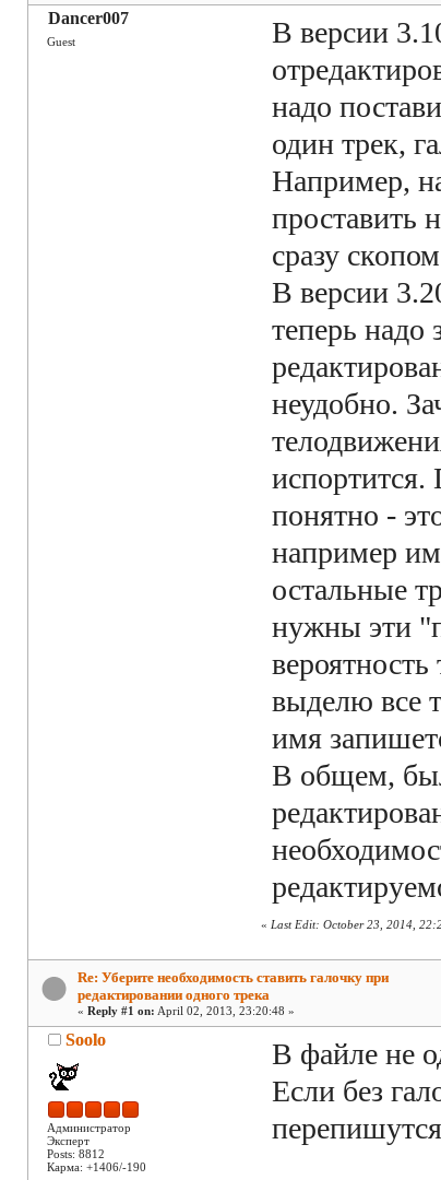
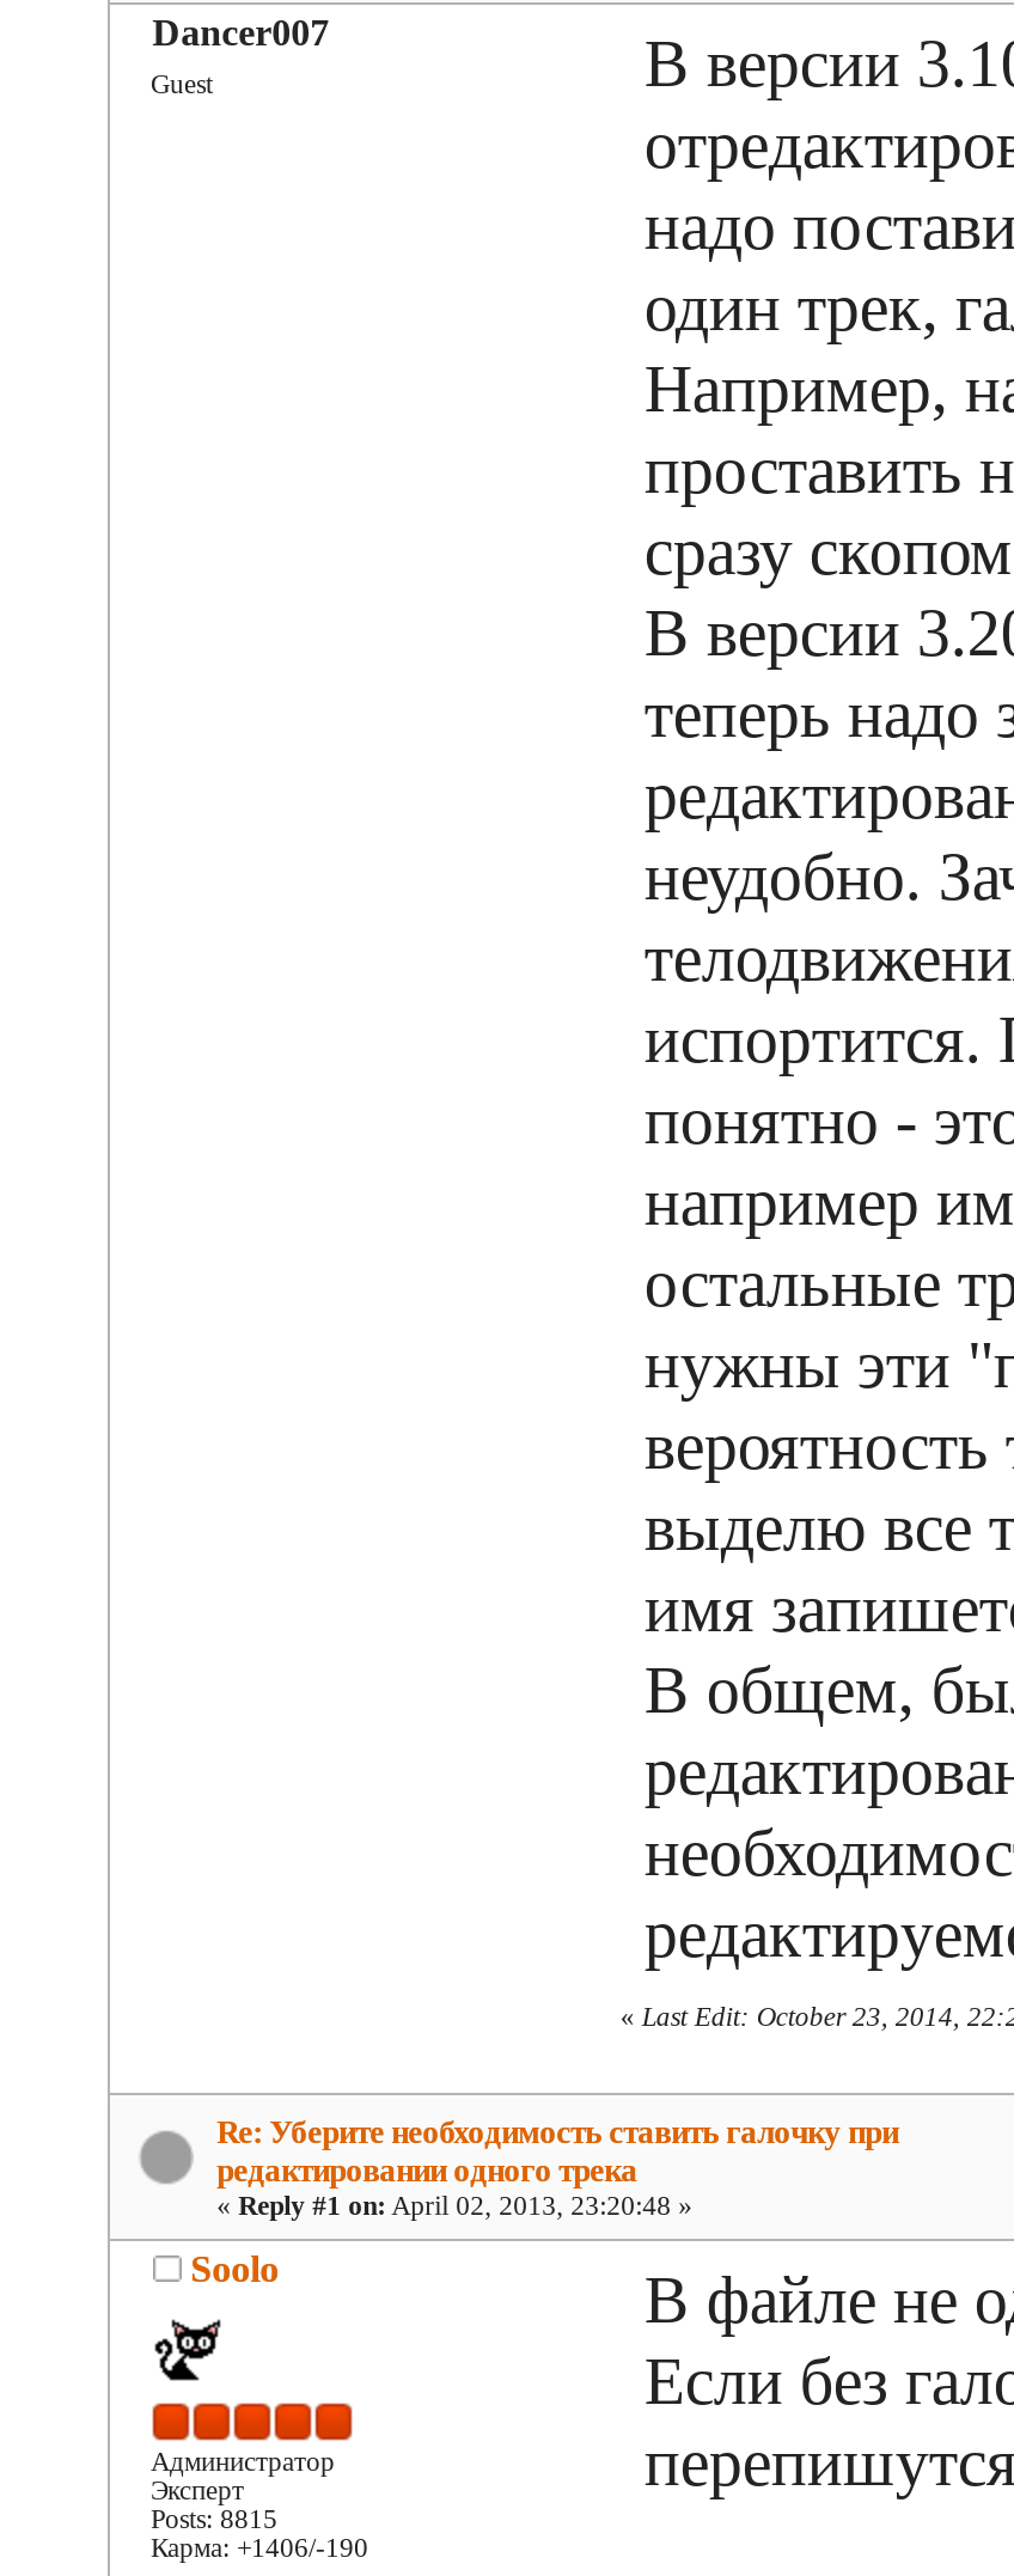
- Posts: 8812
+ Posts: 8815
